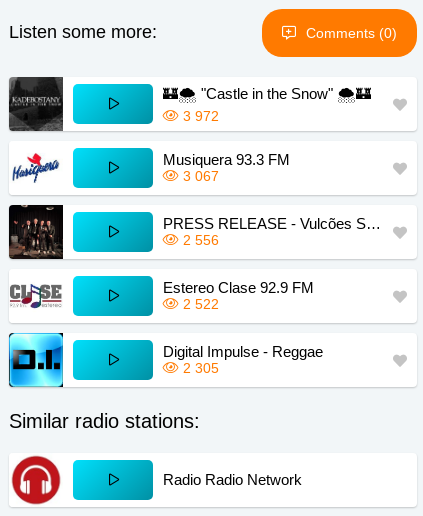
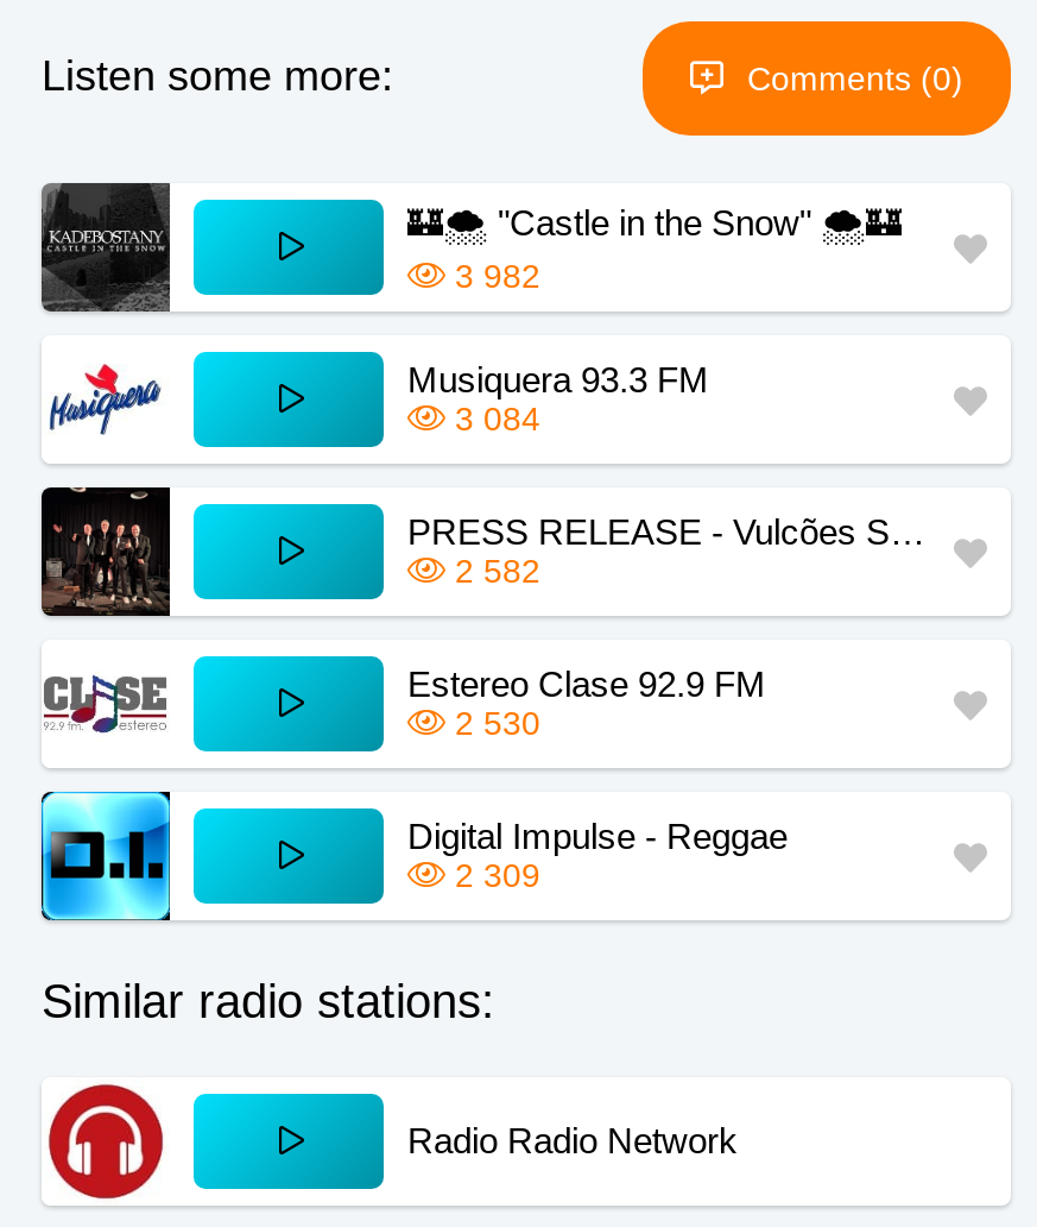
- 3 972
+ 3 982

- 3 067
+ 3 084

- 2 556
+ 2 582

- 2 522
+ 2 530

- 2 305
+ 2 309
